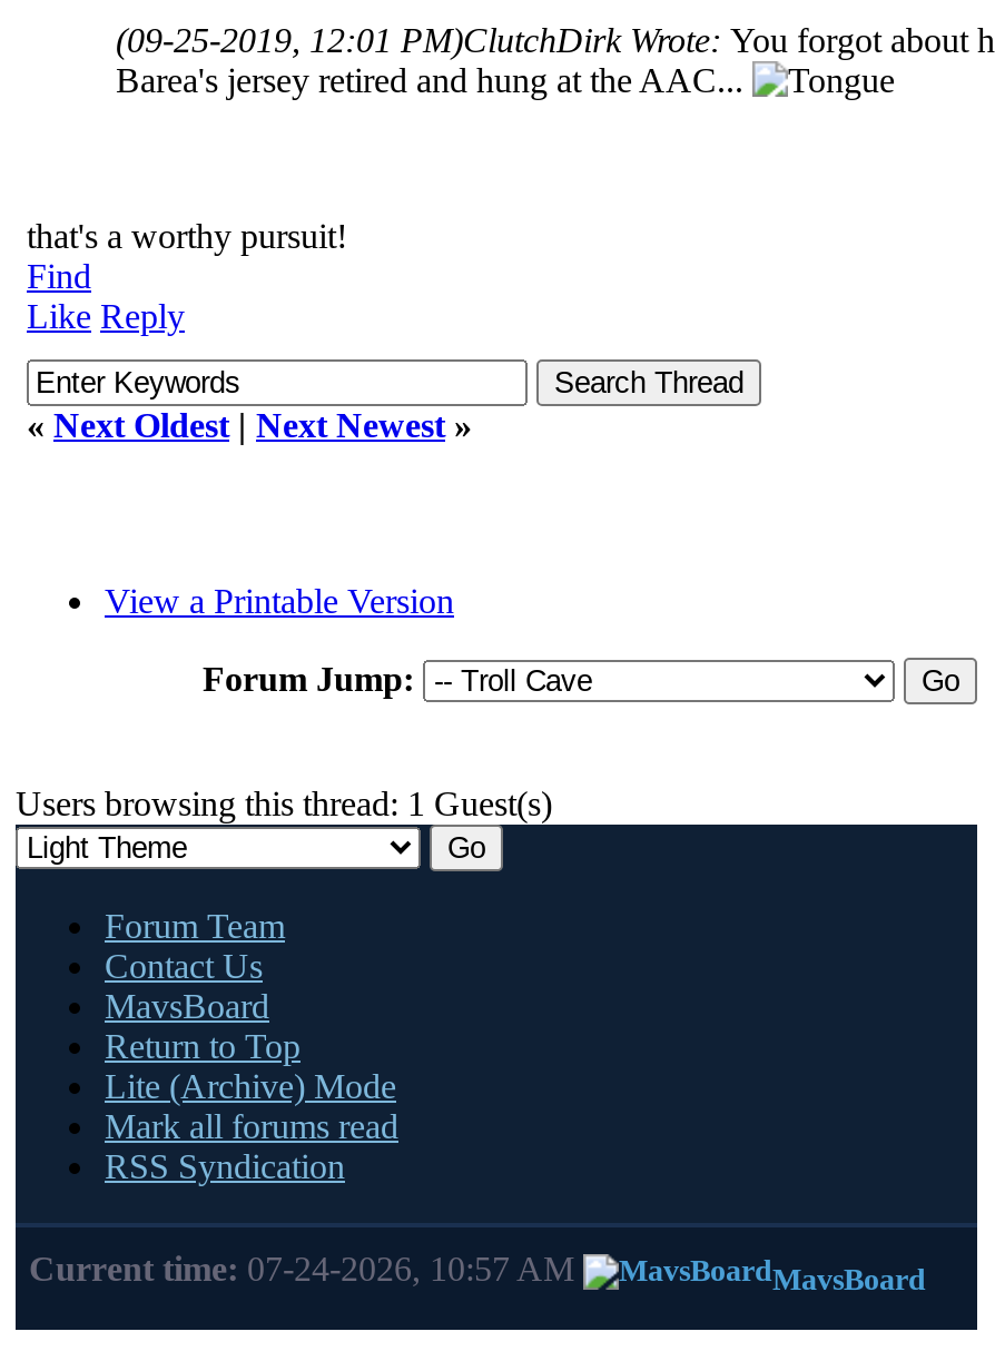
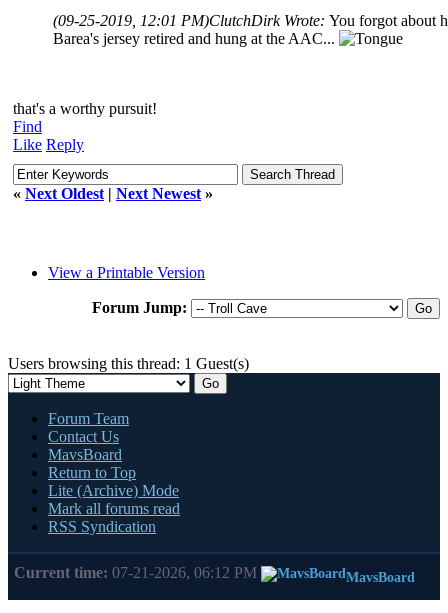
- Current time: 07-24-2026, 10:57 AM
+ Current time: 07-21-2026, 06:12 PM
